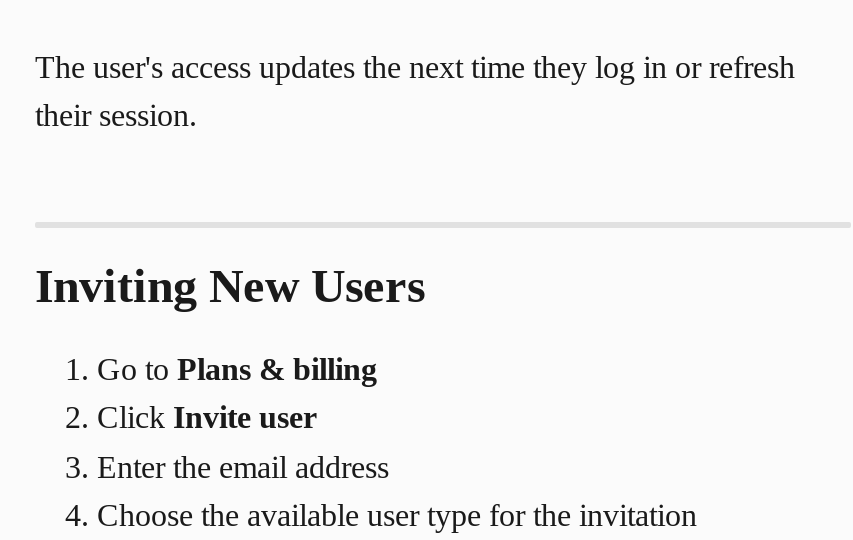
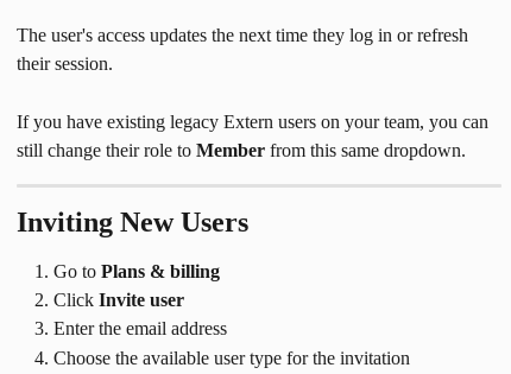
+ If you have existing legacy Extern users on your team, you can
+ still change their role to Member from this same dropdown.
